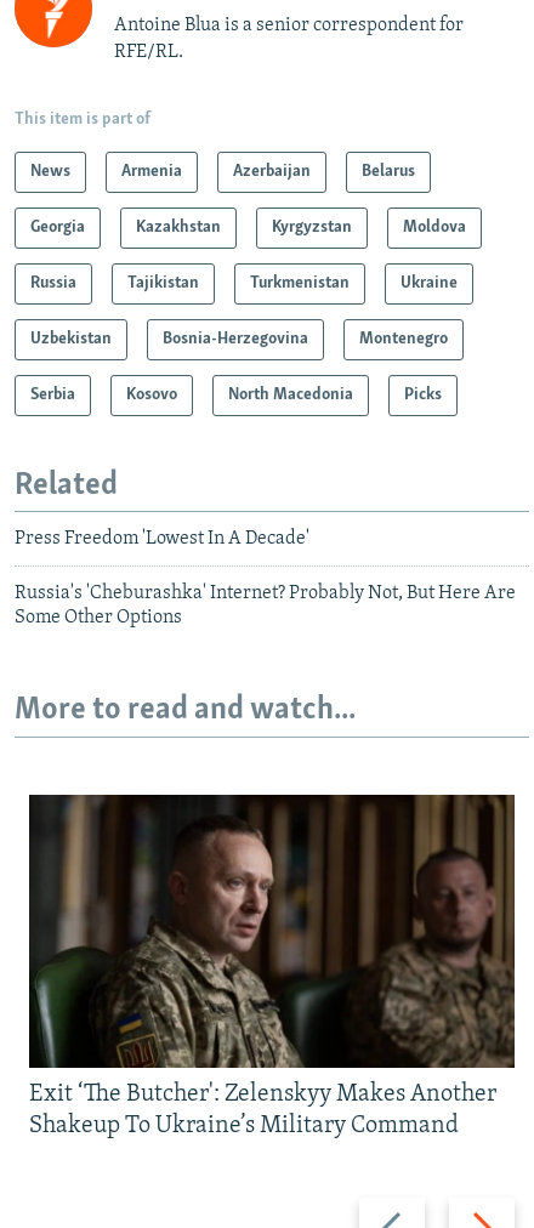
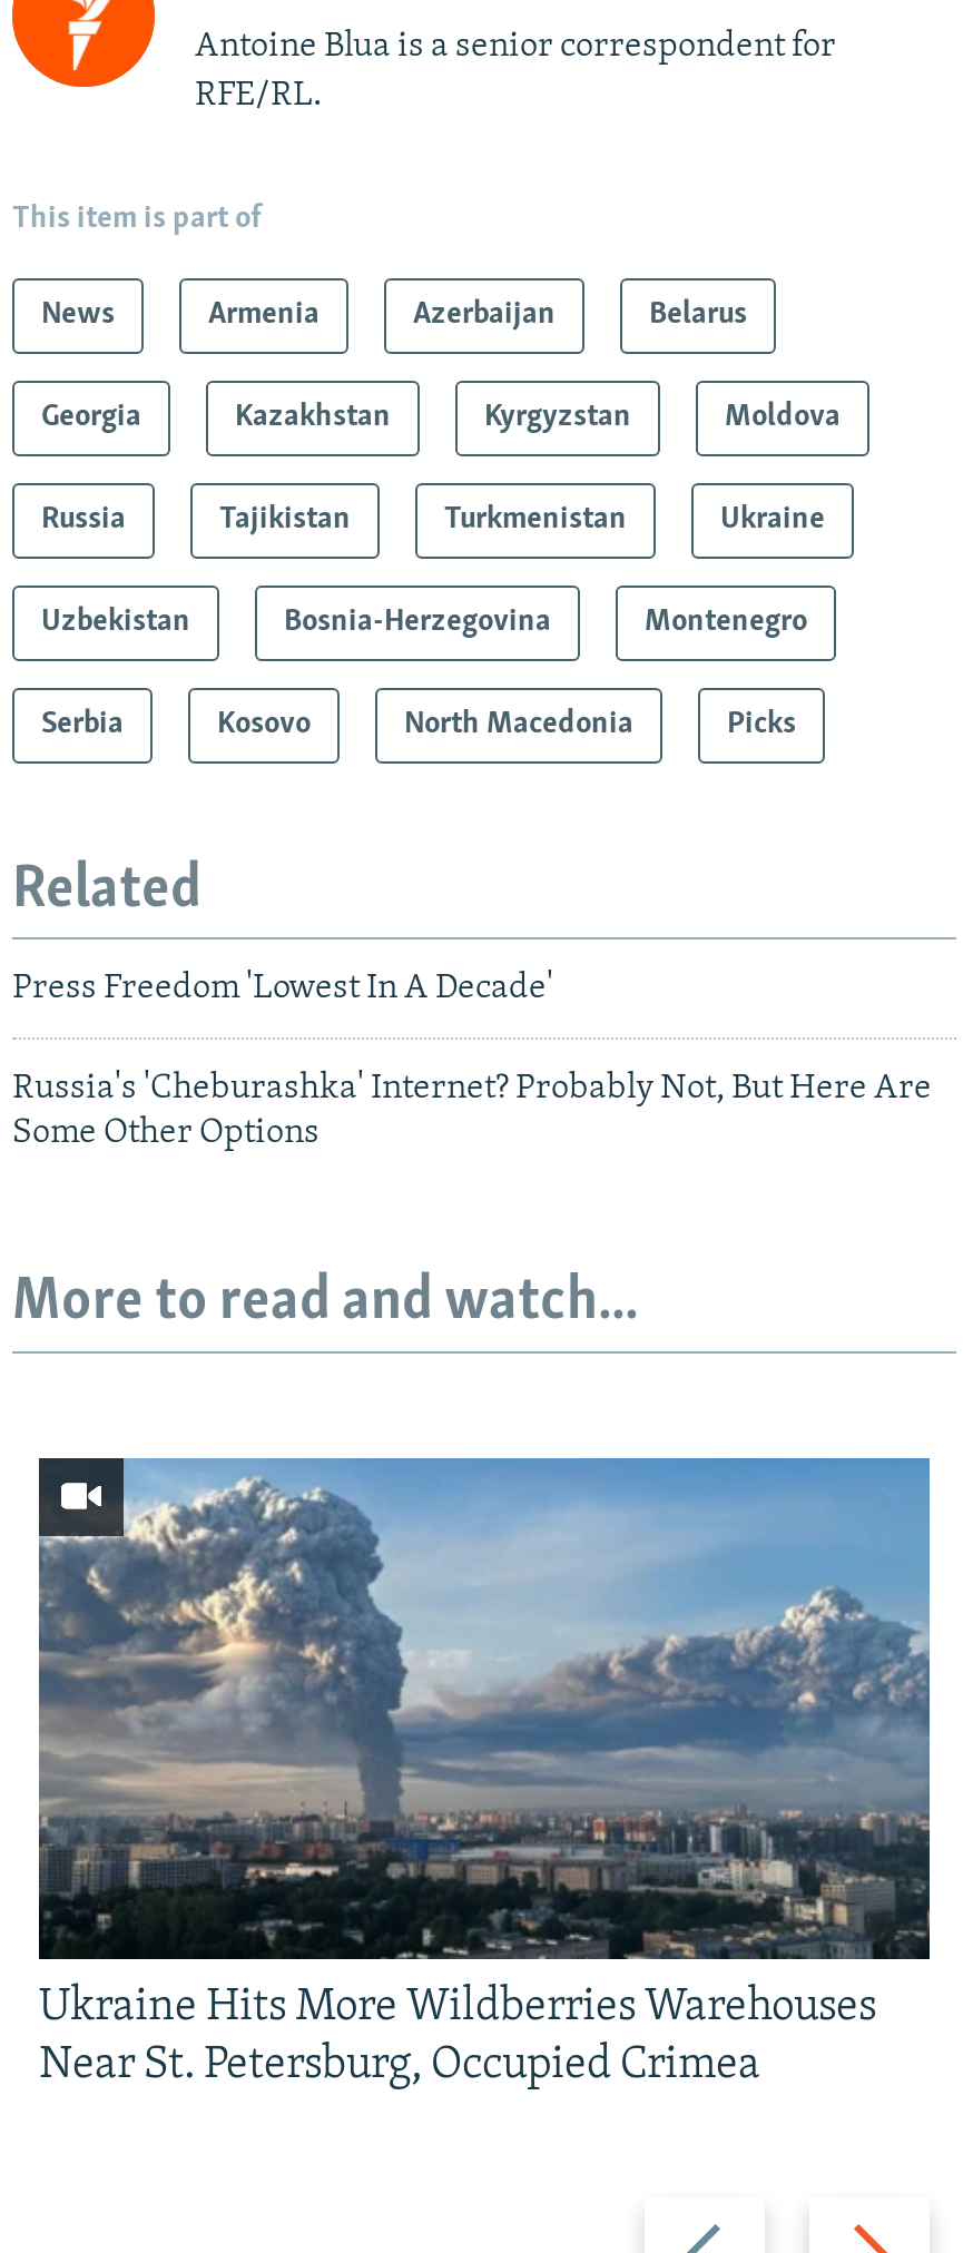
- [image]
- Exit ‘The Butcher': Zelenskyy Makes Another
- Shakeup To Ukraine’s Military Command
+ [image]
+ Ukraine Hits More Wildberries Warehouses
+ Near St. Petersburg, Occupied Crimea
